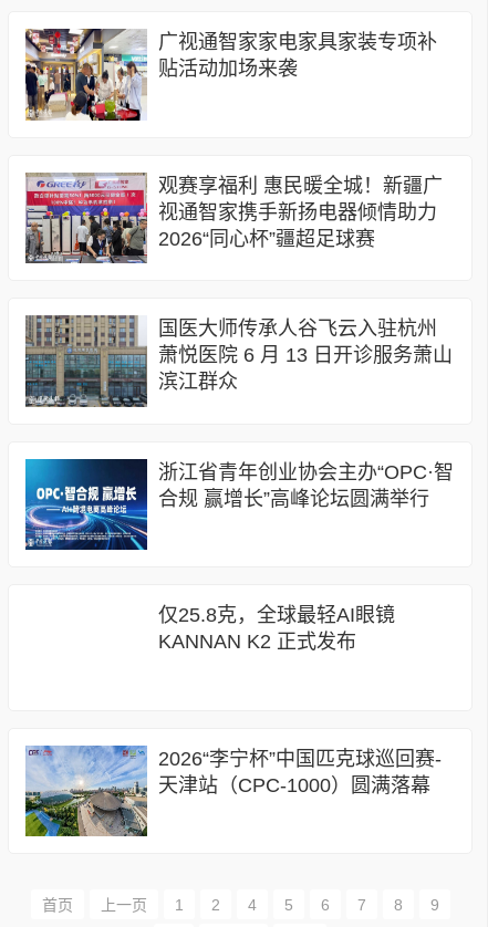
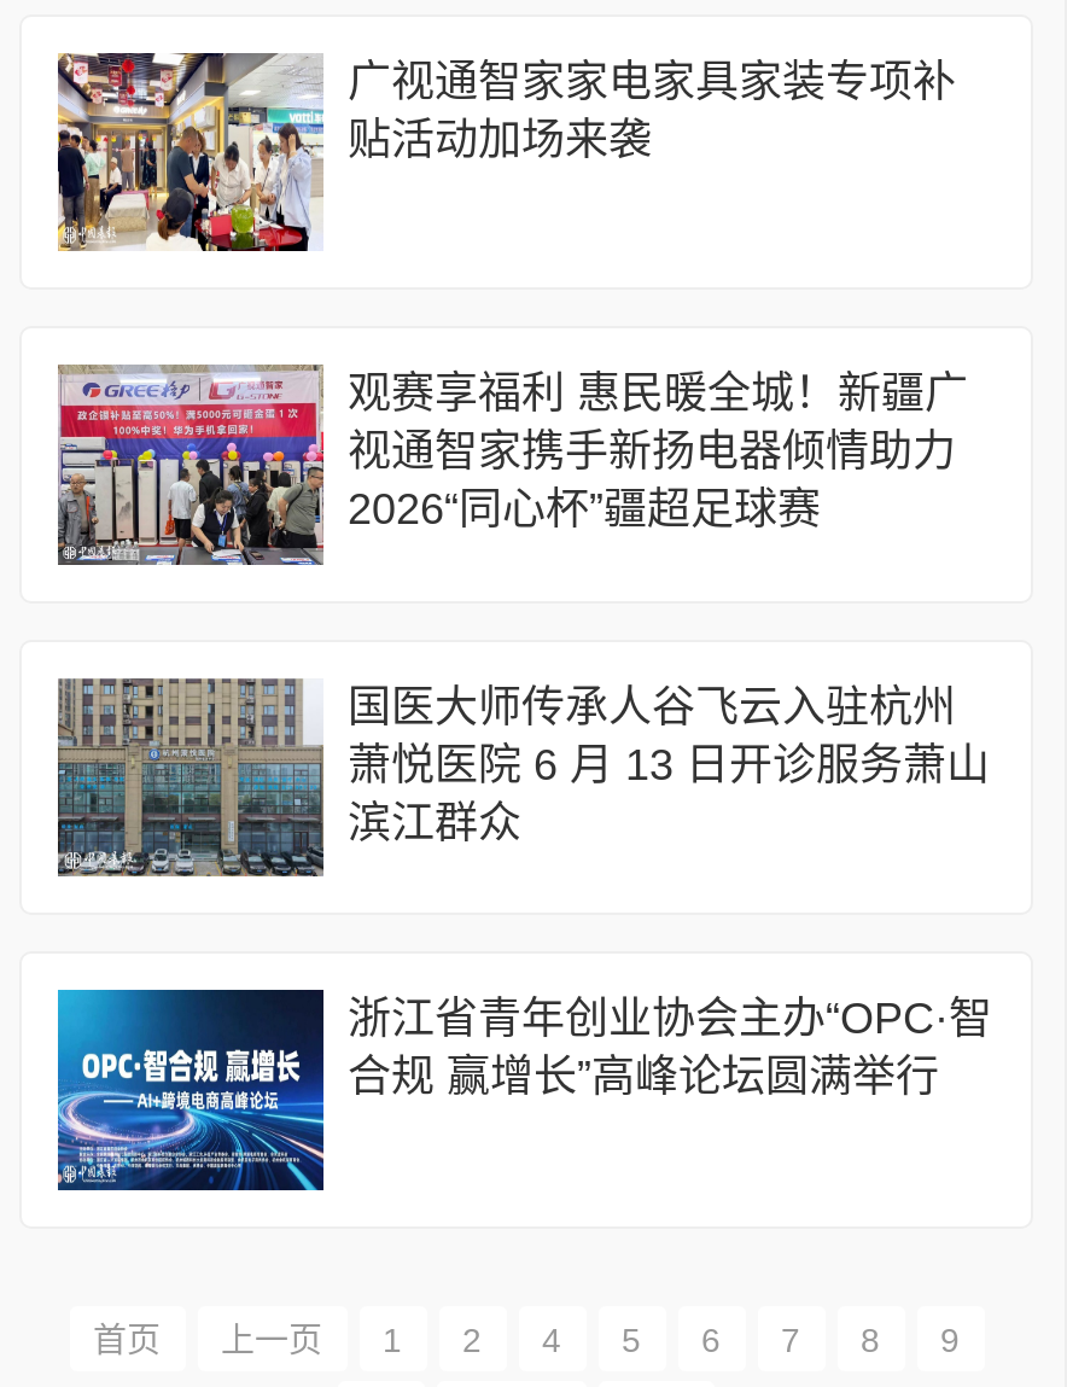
- 仅25.8克，全球最轻AI眼镜
- KANNAN K2 正式发布

- [image]
- 2026“李宁杯”中国匹克球巡回赛-
- 天津站（CPC-1000）圆满落幕
